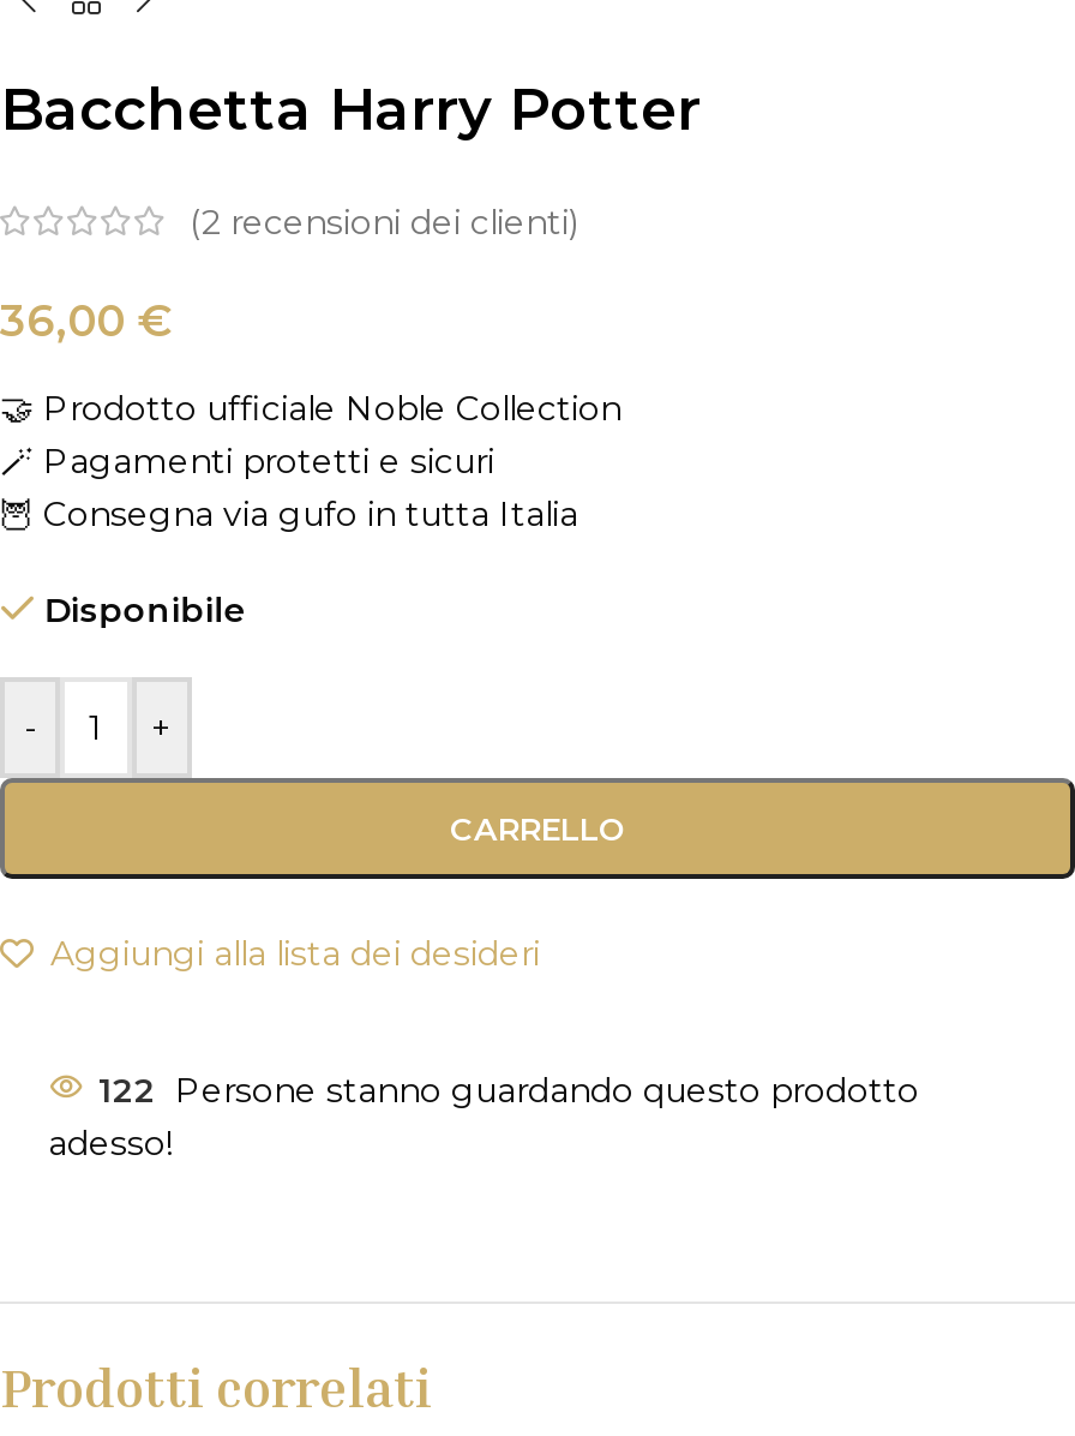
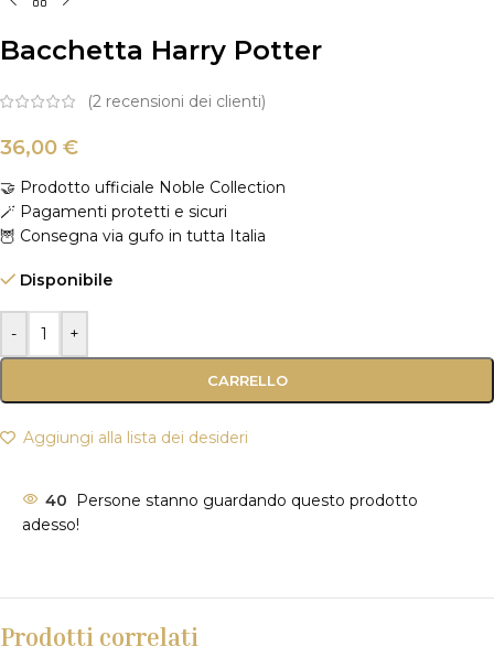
- 122 Persone stanno guardando questo prodotto
+ 40 Persone stanno guardando questo prodotto
